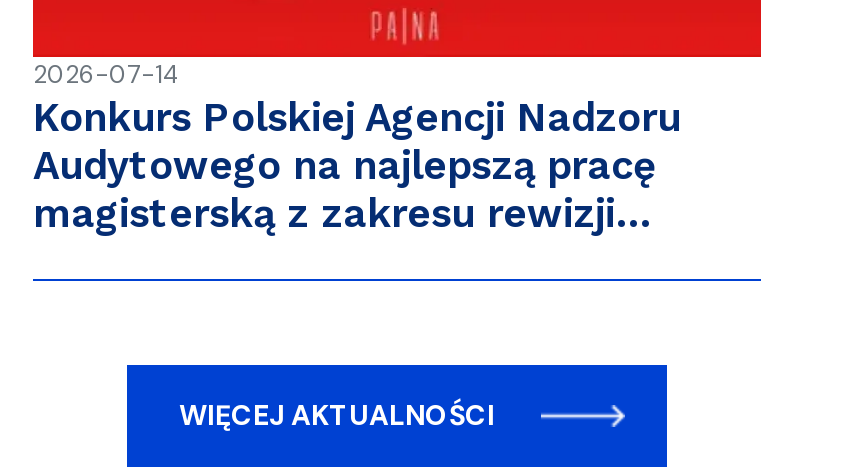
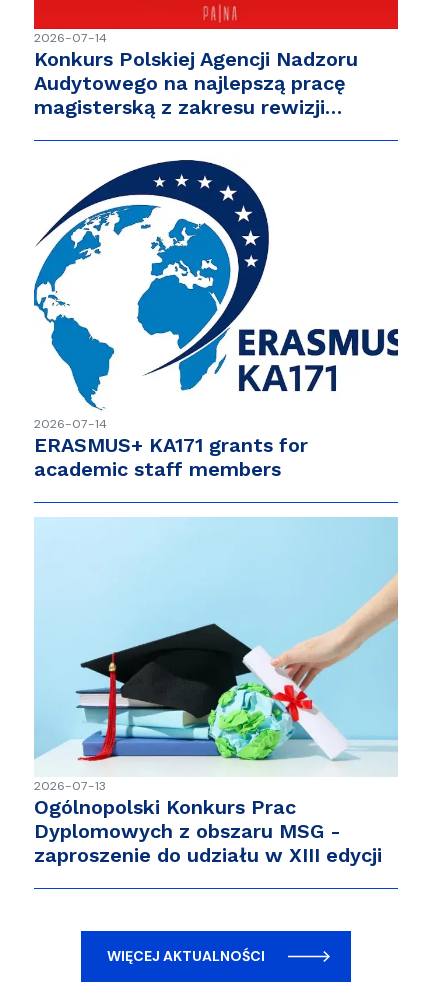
+ [image]
+ 2026-07-14
+ ERASMUS+ KA171 grants for
+ academic staff members

+ [image]
+ 2026-07-13
+ Ogólnopolski Konkurs Prac
+ Dyplomowych z obszaru MSG -
+ zaproszenie do udziału w XIII edycji
